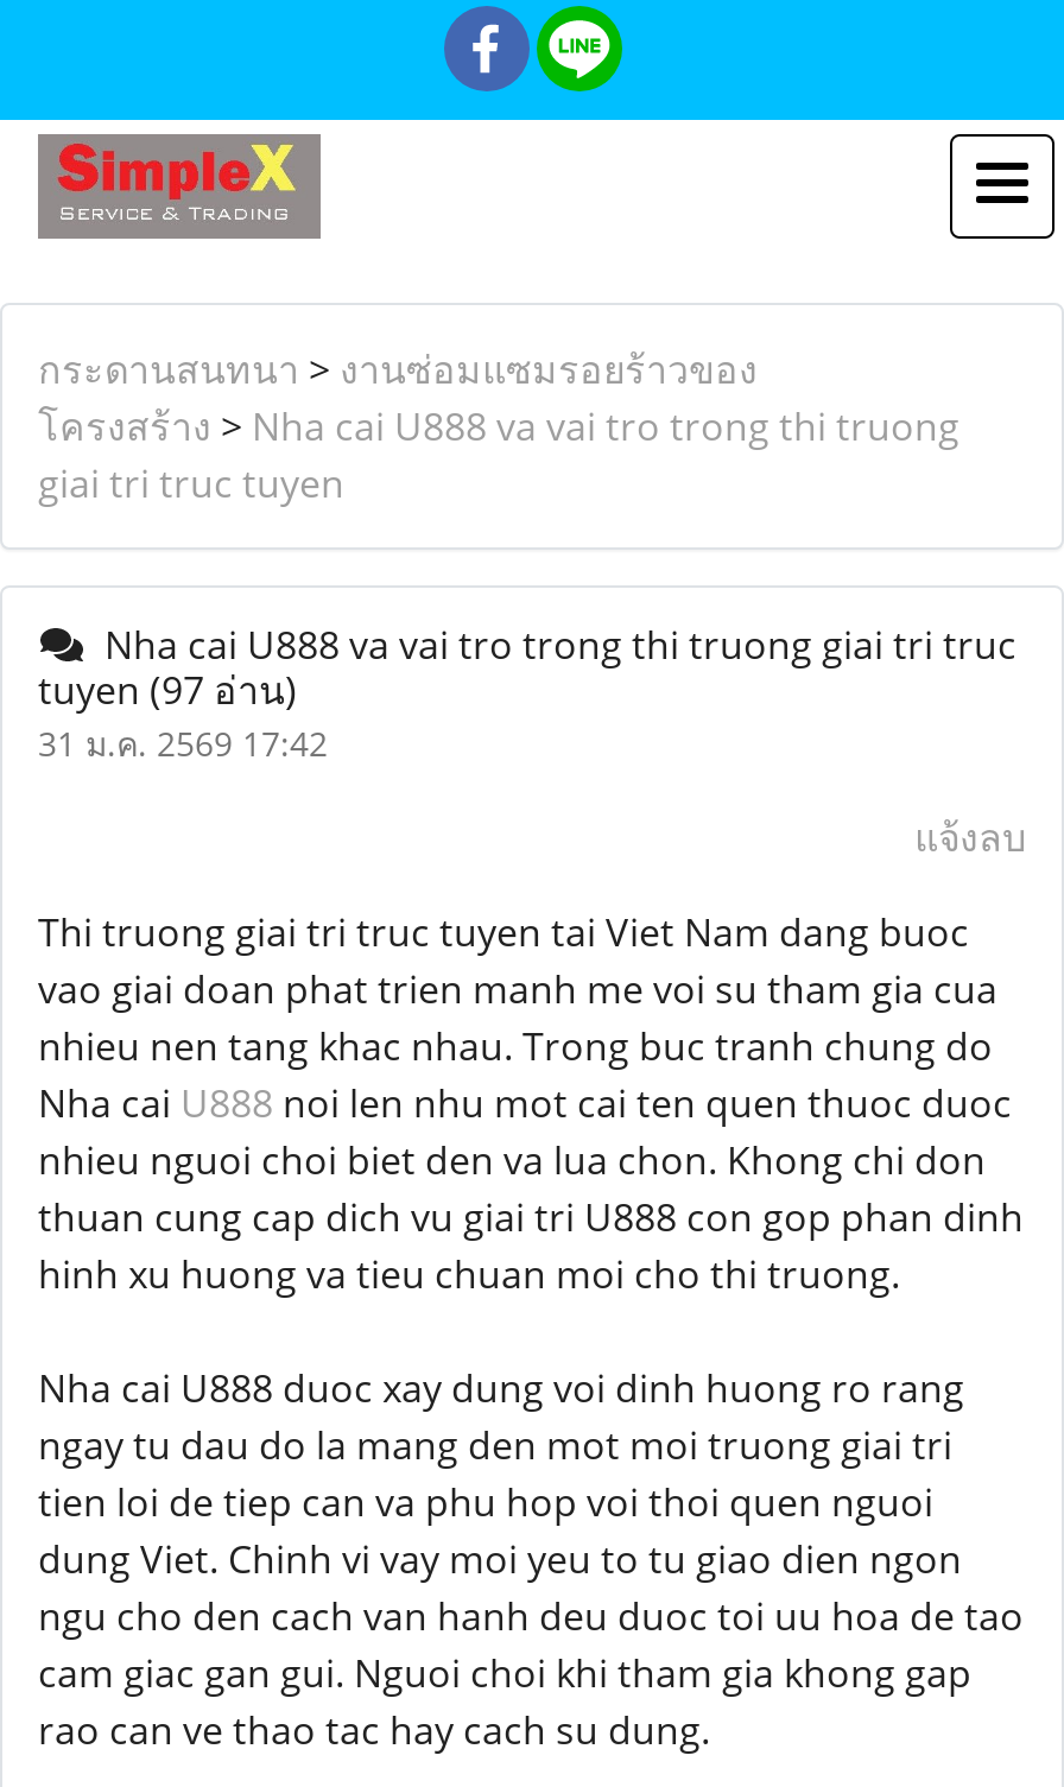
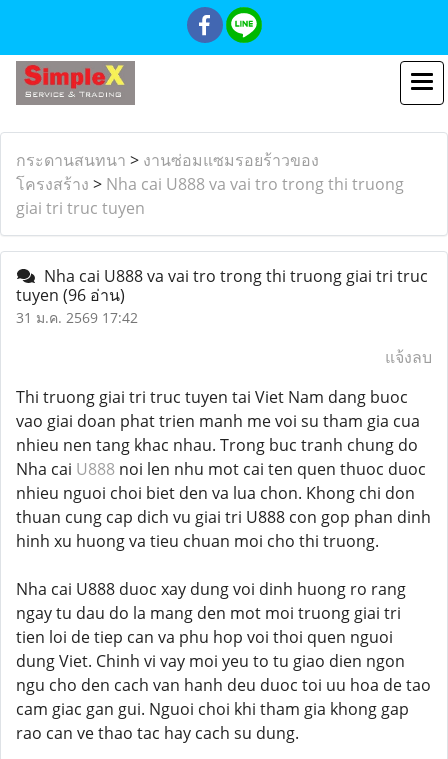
- tuyen (97 อ่าน)
+ tuyen (96 อ่าน)
